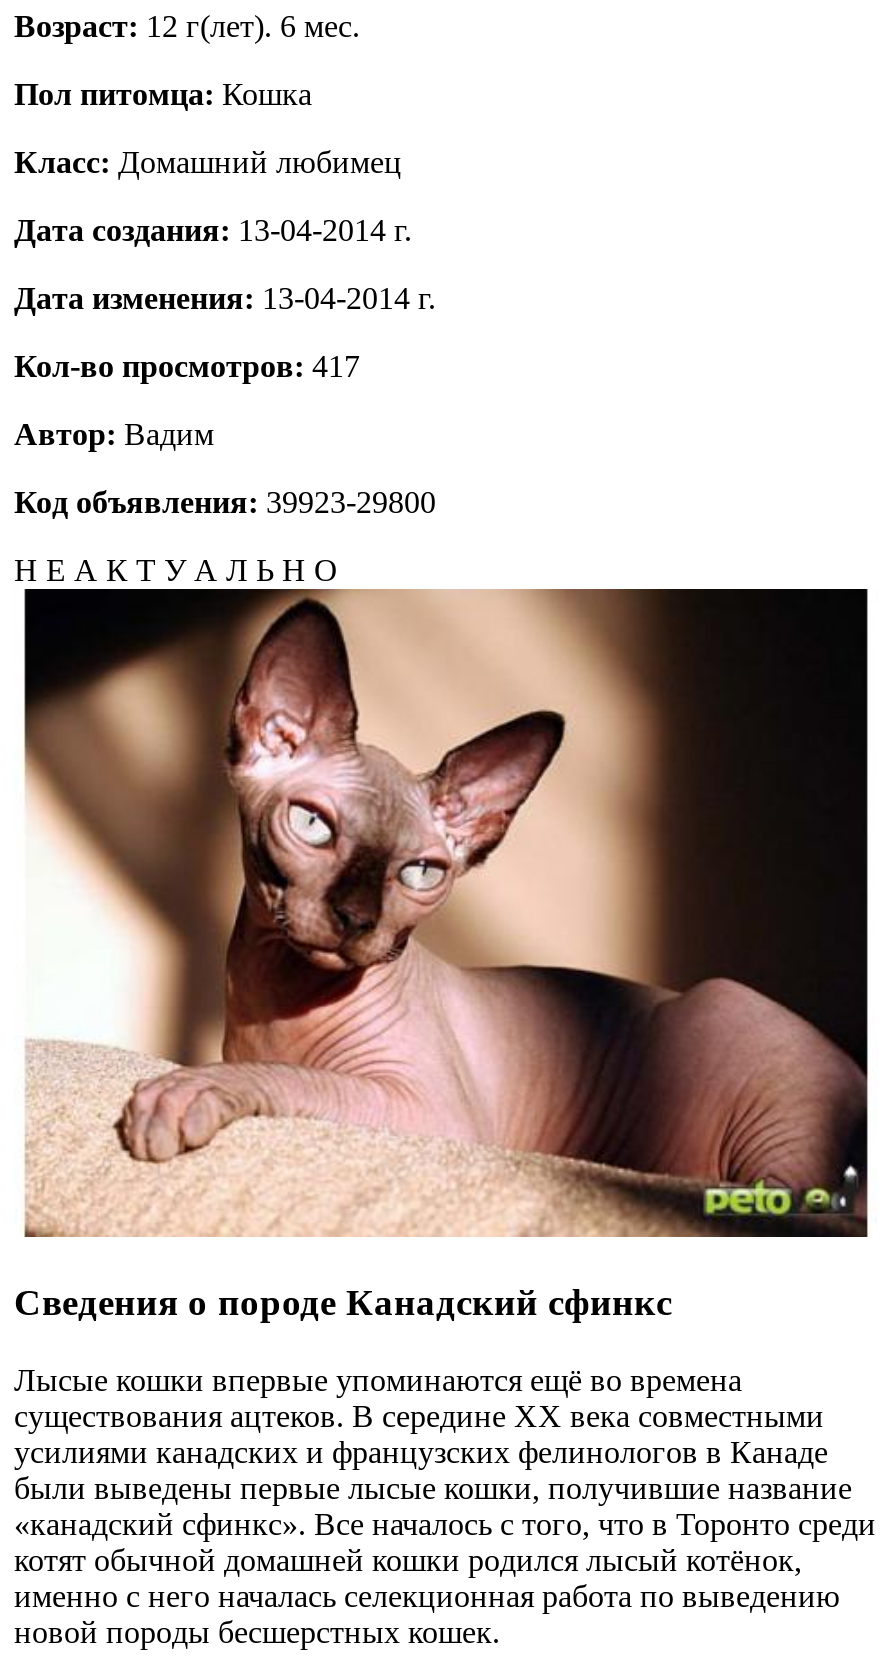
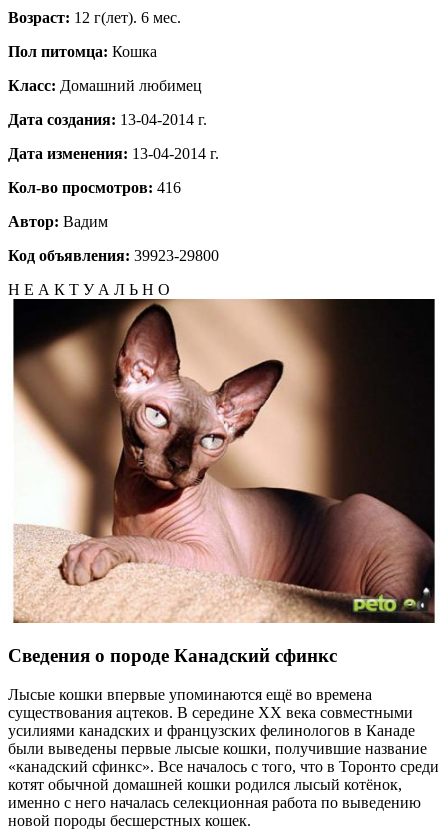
- Кол-во просмотров: 417
+ Кол-во просмотров: 416
